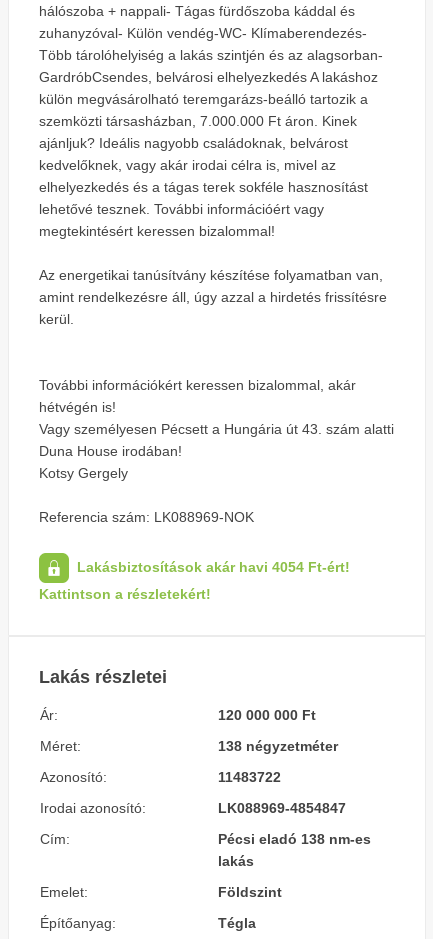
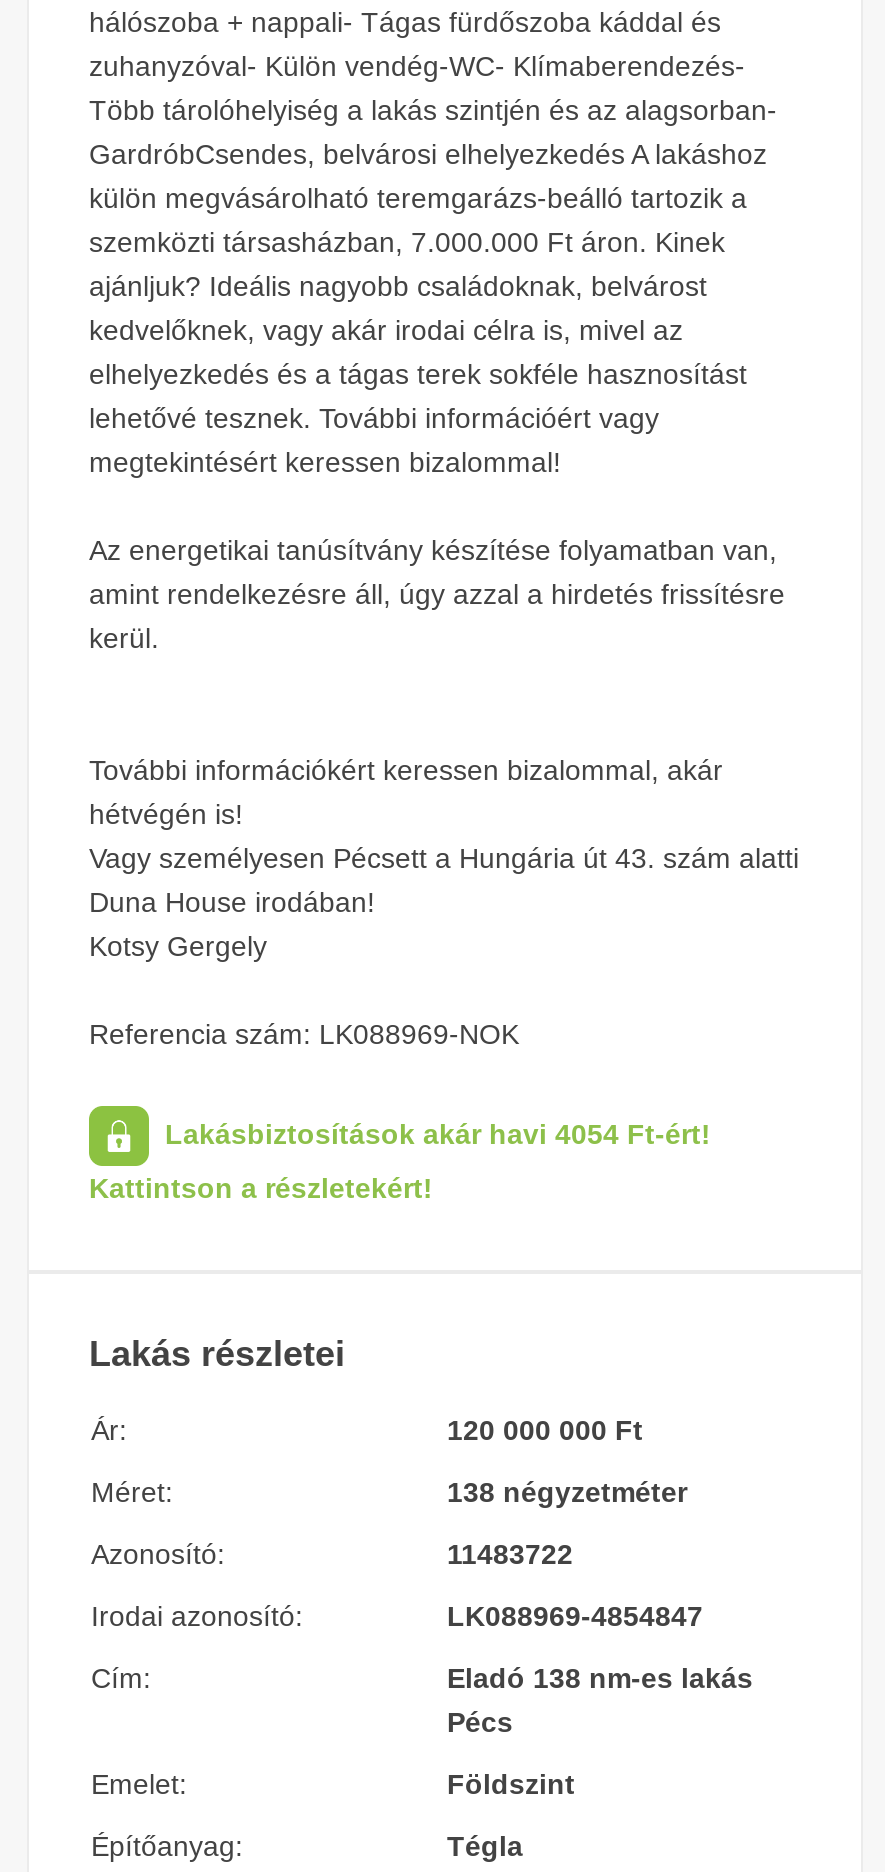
- Pécsi eladó 138 nm-es
- lakás
+ Eladó 138 nm-es lakás
+ Pécs
